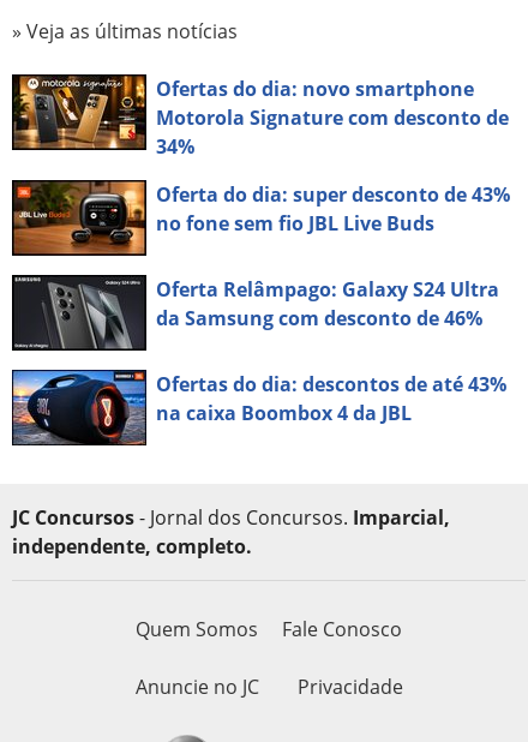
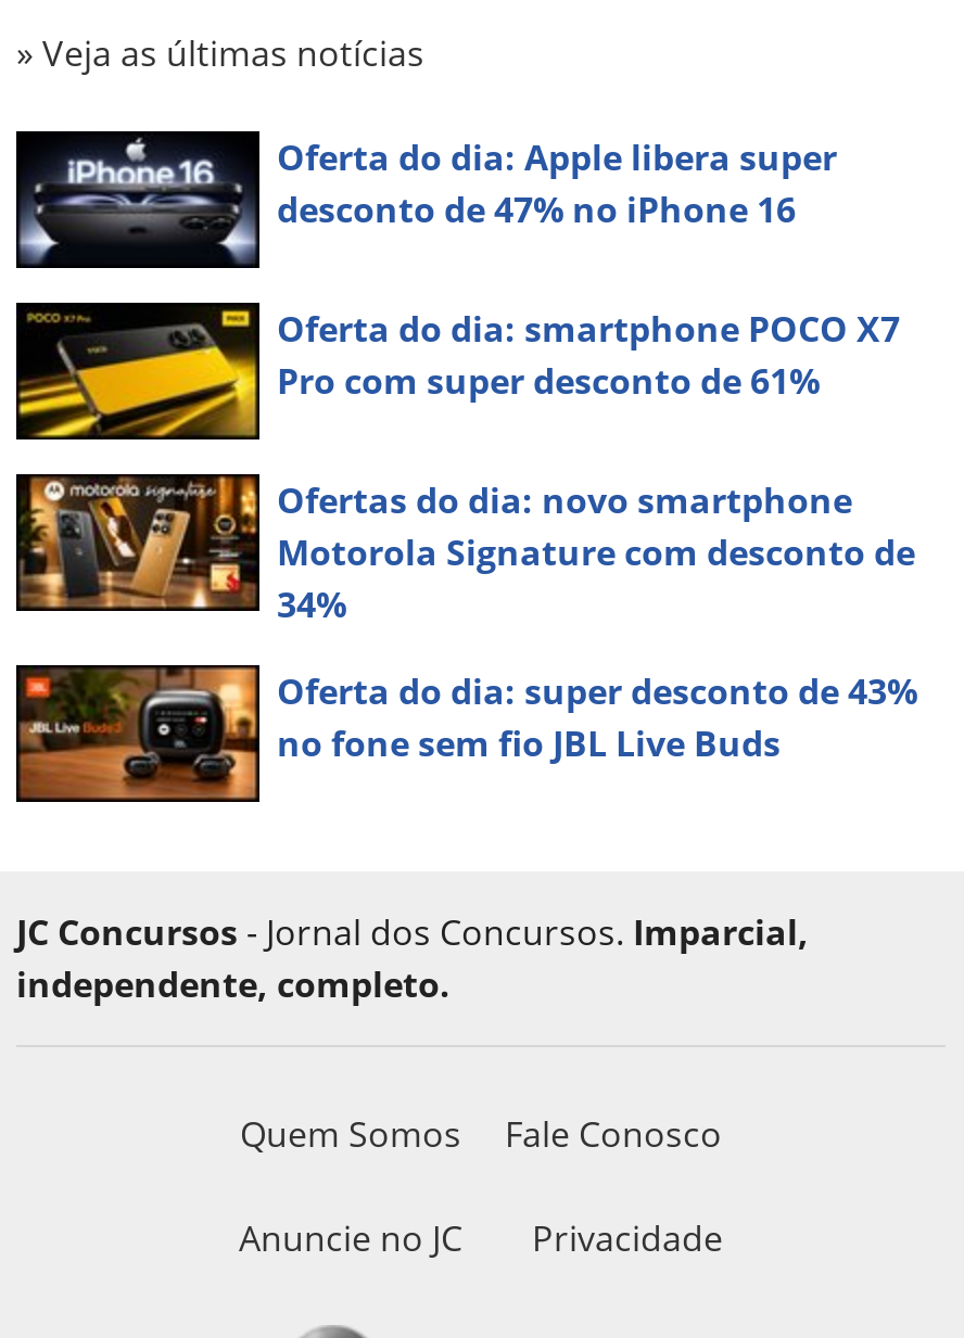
+ [image]

+ [image]
+ Oferta do dia: Apple libera super
+ desconto de 47% no iPhone 16
+ Oferta do dia: smartphone POCO X7
+ Pro com super desconto de 61%

moved down: [image] | Ofertas do dia: novo smartphone | Motorola Signature com desconto de | 34% | Oferta do dia: super desconto de 43% | no fone sem fio JBL Live Buds

- [image]
- Oferta Relâmpago: Galaxy S24 Ultra
- da Samsung com desconto de 46%
- Ofertas do dia: descontos de até 43%
- na caixa Boombox 4 da JBL

- [image]
